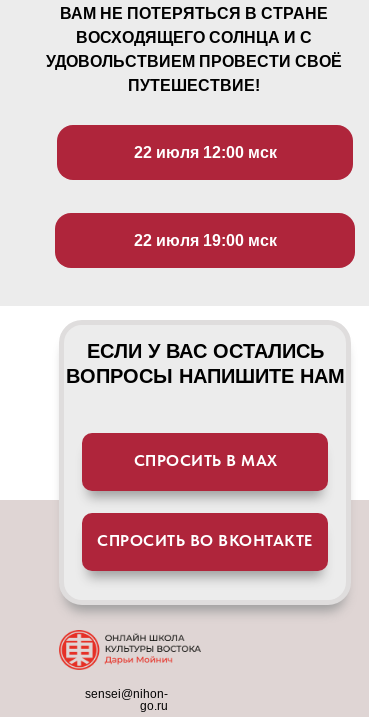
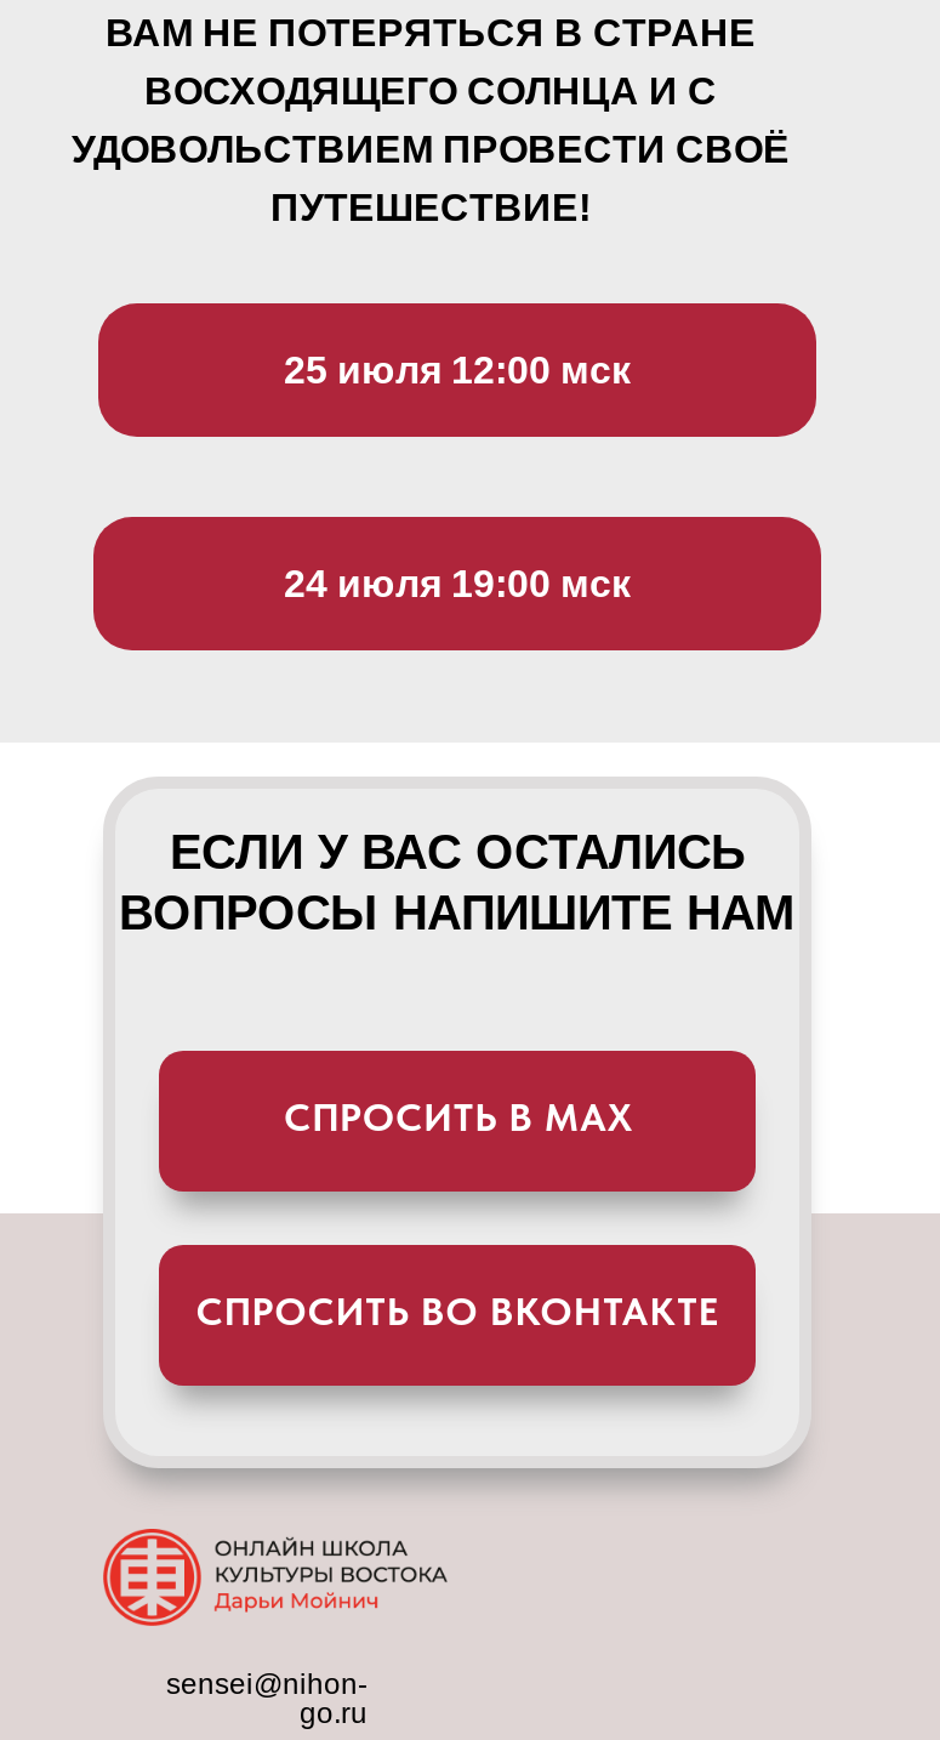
- 22 июля 12:00 мск
+ 25 июля 12:00 мск

- 22 июля 19:00 мск
+ 24 июля 19:00 мск
